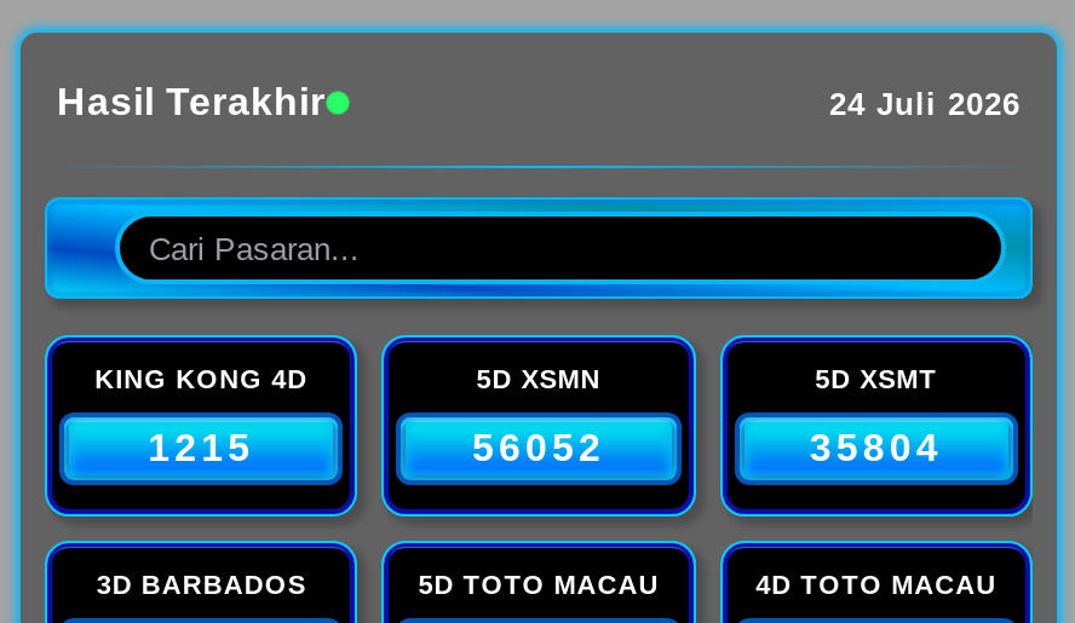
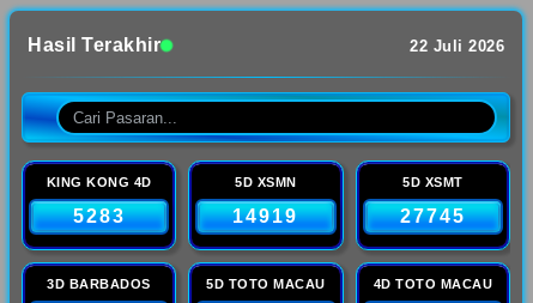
- 24 Juli 2026
+ 22 Juli 2026

- 1215
+ 5283

- 56052
+ 14919

- 35804
+ 27745
